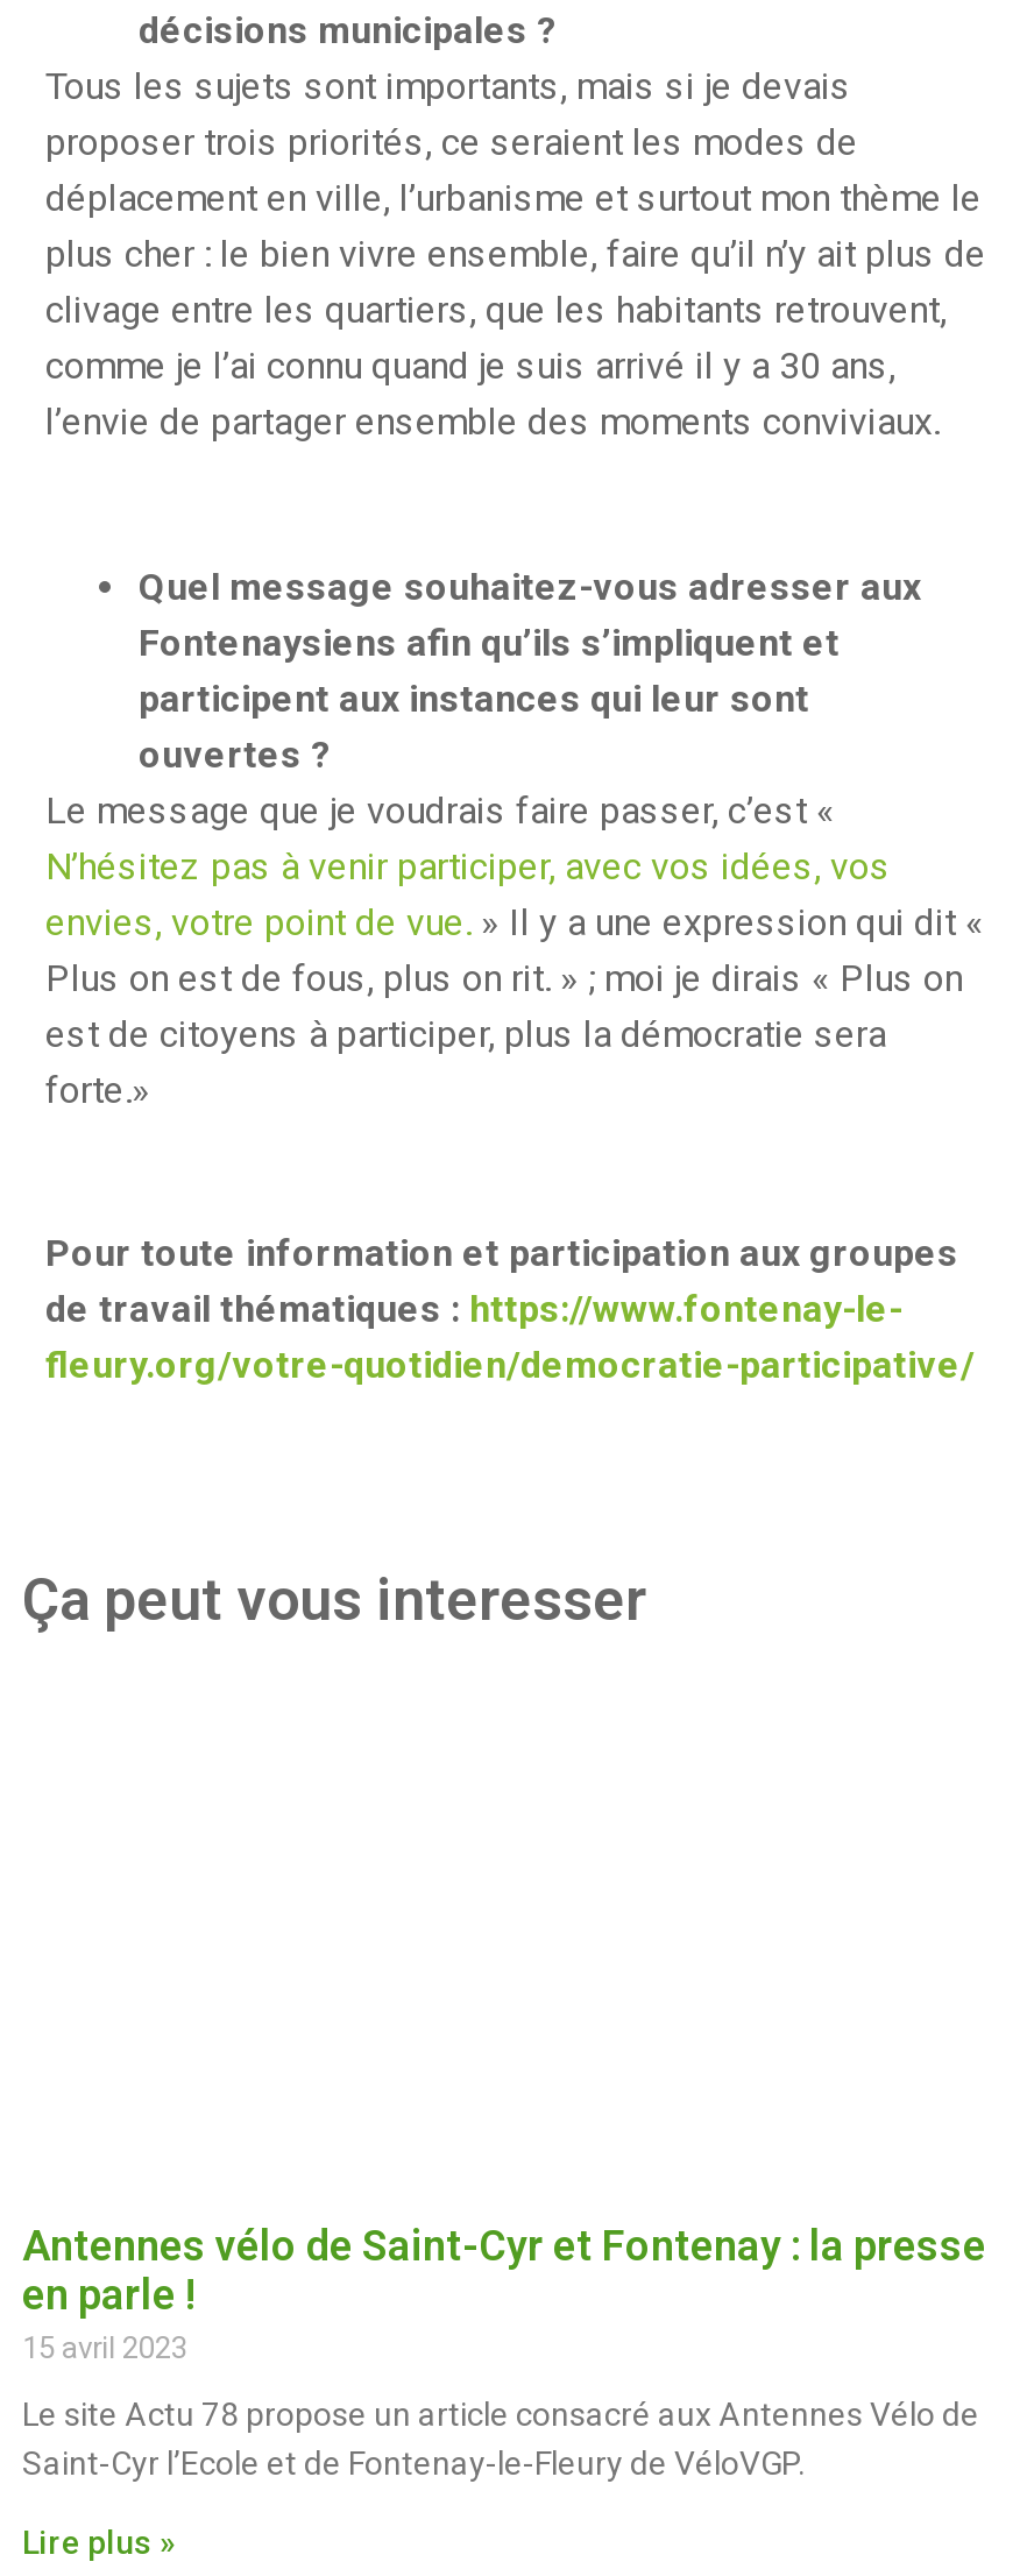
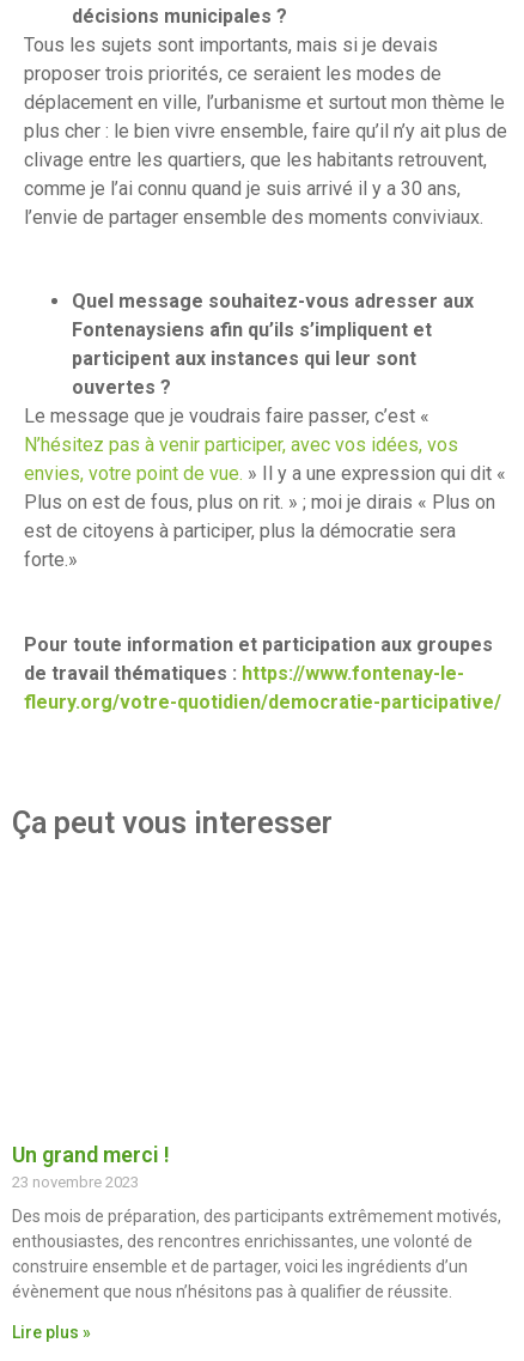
- Antennes vélo de Saint-Cyr et Fontenay : la presse
- en parle !
- 15 avril 2023
+ Un grand merci !
+ 23 novembre 2023

- Le site Actu 78 propose un article consacré aux Antennes Vélo de
- Saint-Cyr l’Ecole et de Fontenay-le-Fleury de VéloVGP.
+ Des mois de préparation, des participants extrêmement motivés,
+ enthousiastes, des rencontres enrichissantes, une volonté de
+ construire ensemble et de partager, voici les ingrédients d’un
+ évènement que nous n’hésitons pas à qualifier de réussite.
